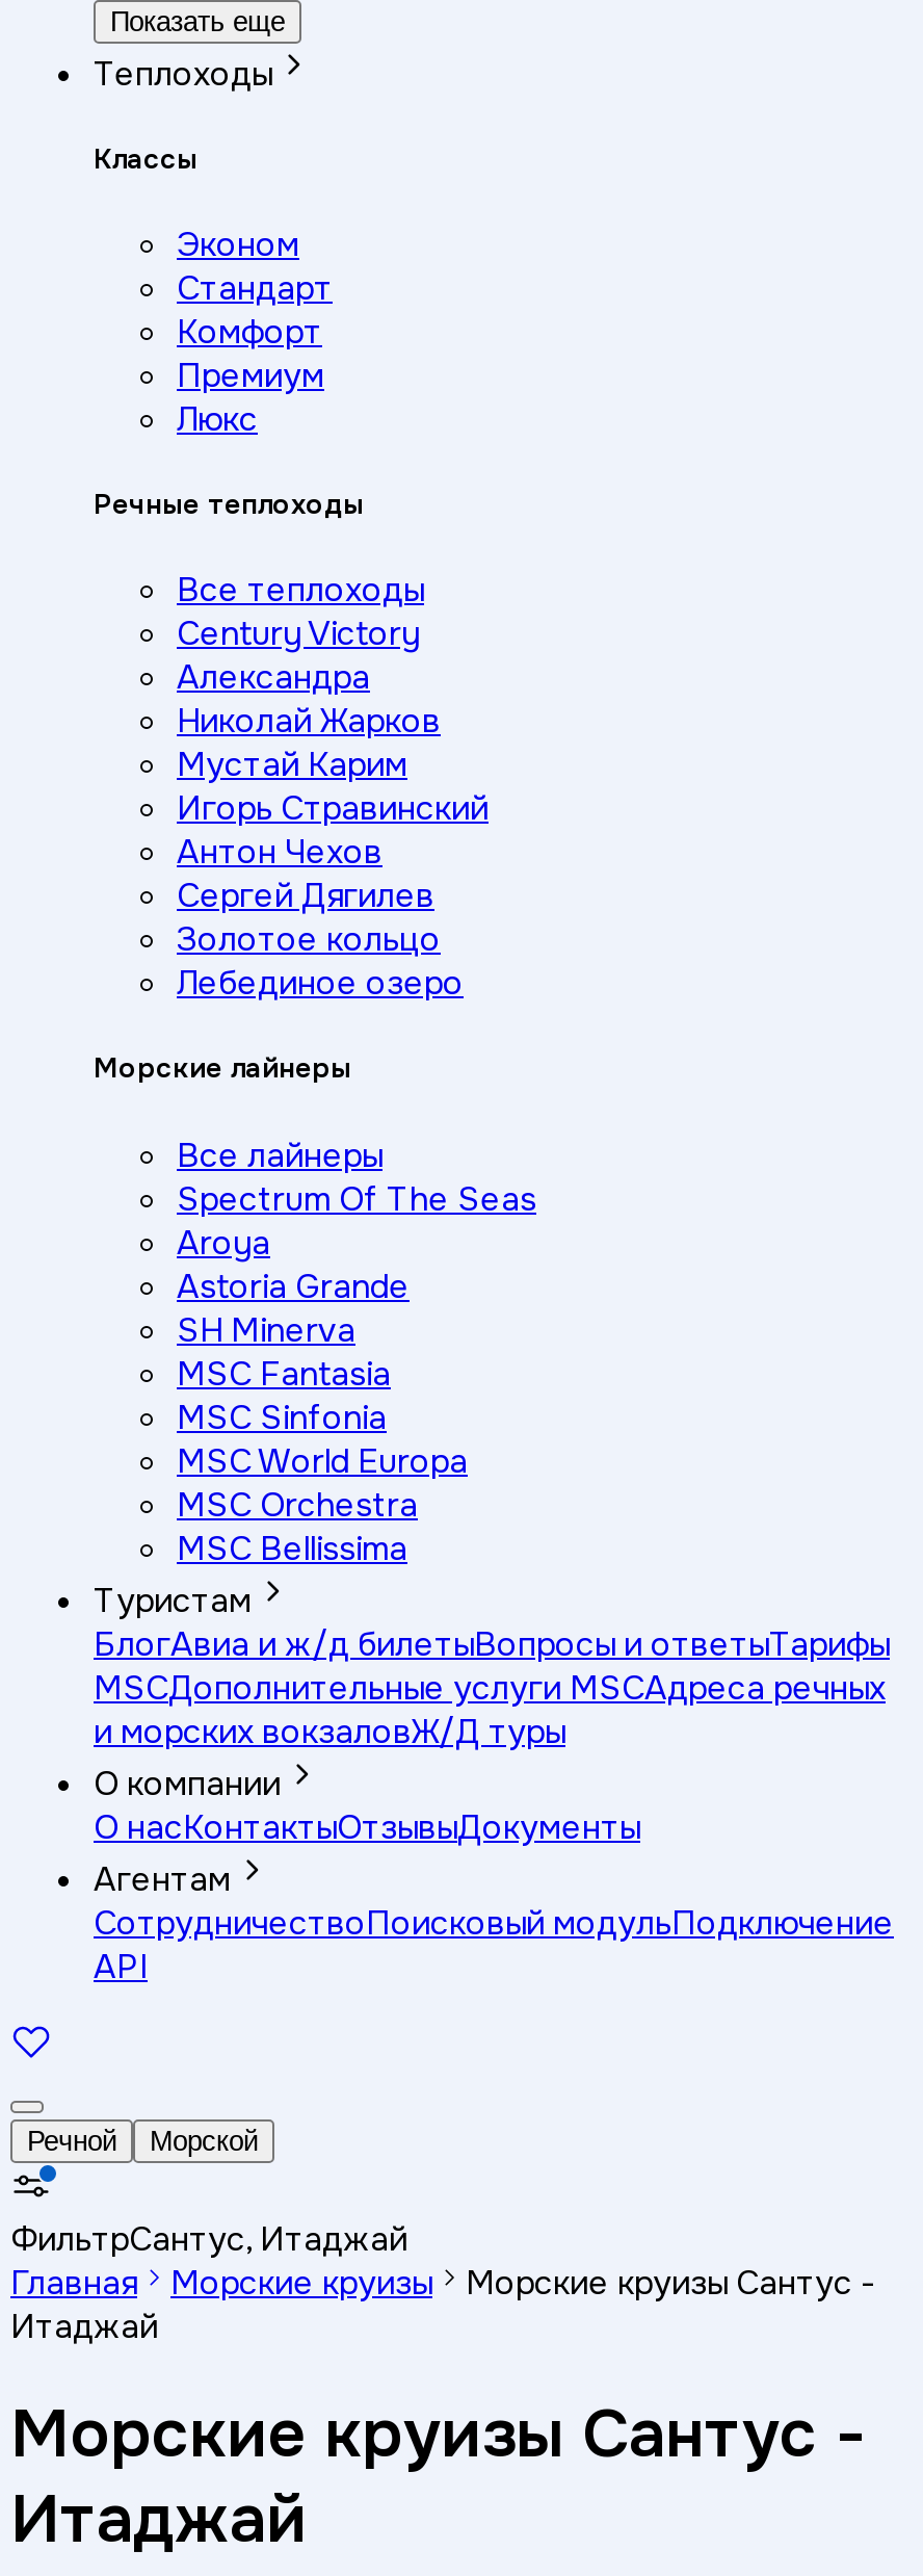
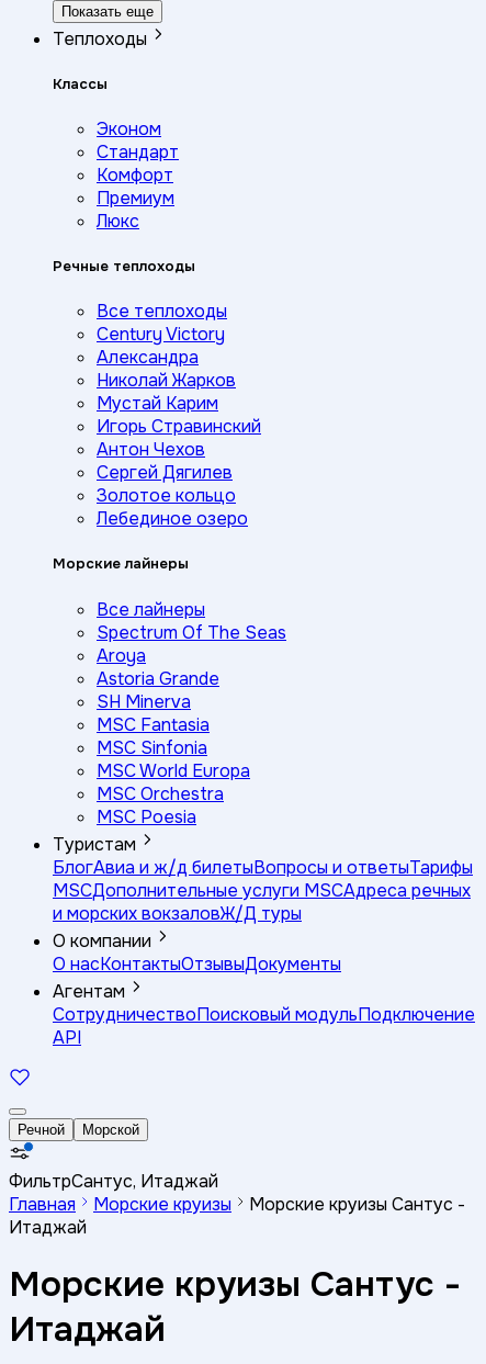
- MSC Bellissima
+ MSC Poesia
